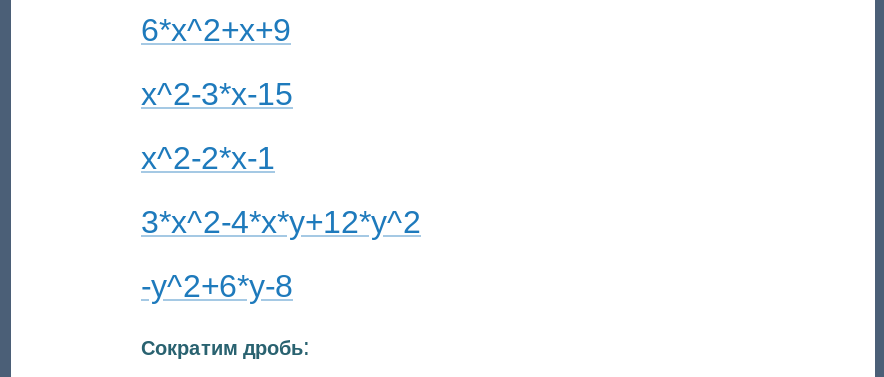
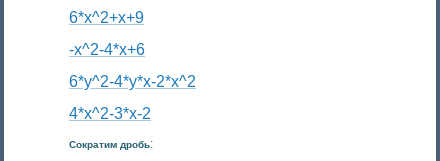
- x^2-3*x-15
- x^2-2*x-1
- 3*x^2-4*x*y+12*y^2
- -y^2+6*y-8
+ -x^2-4*x+6
+ 6*y^2-4*y*x-2*x^2
+ 4*x^2-3*x-2
